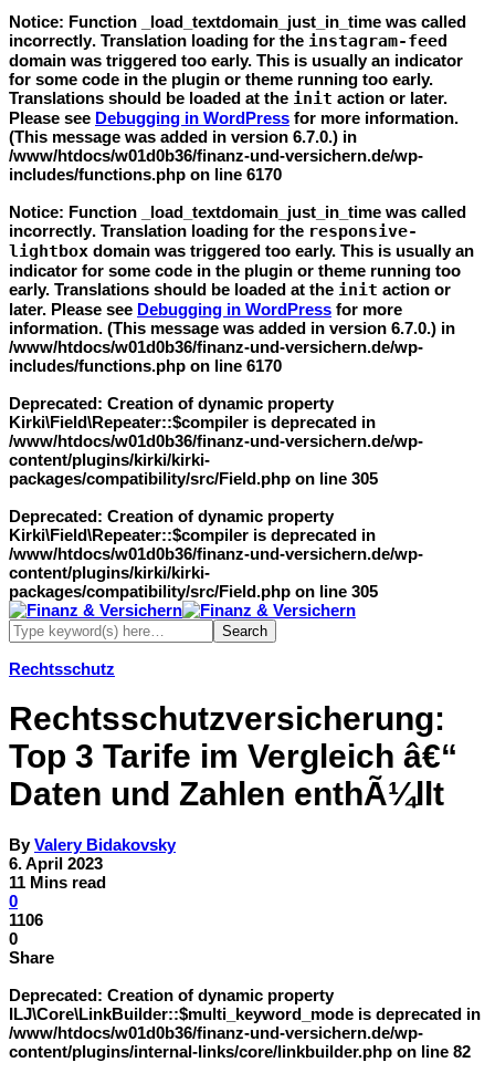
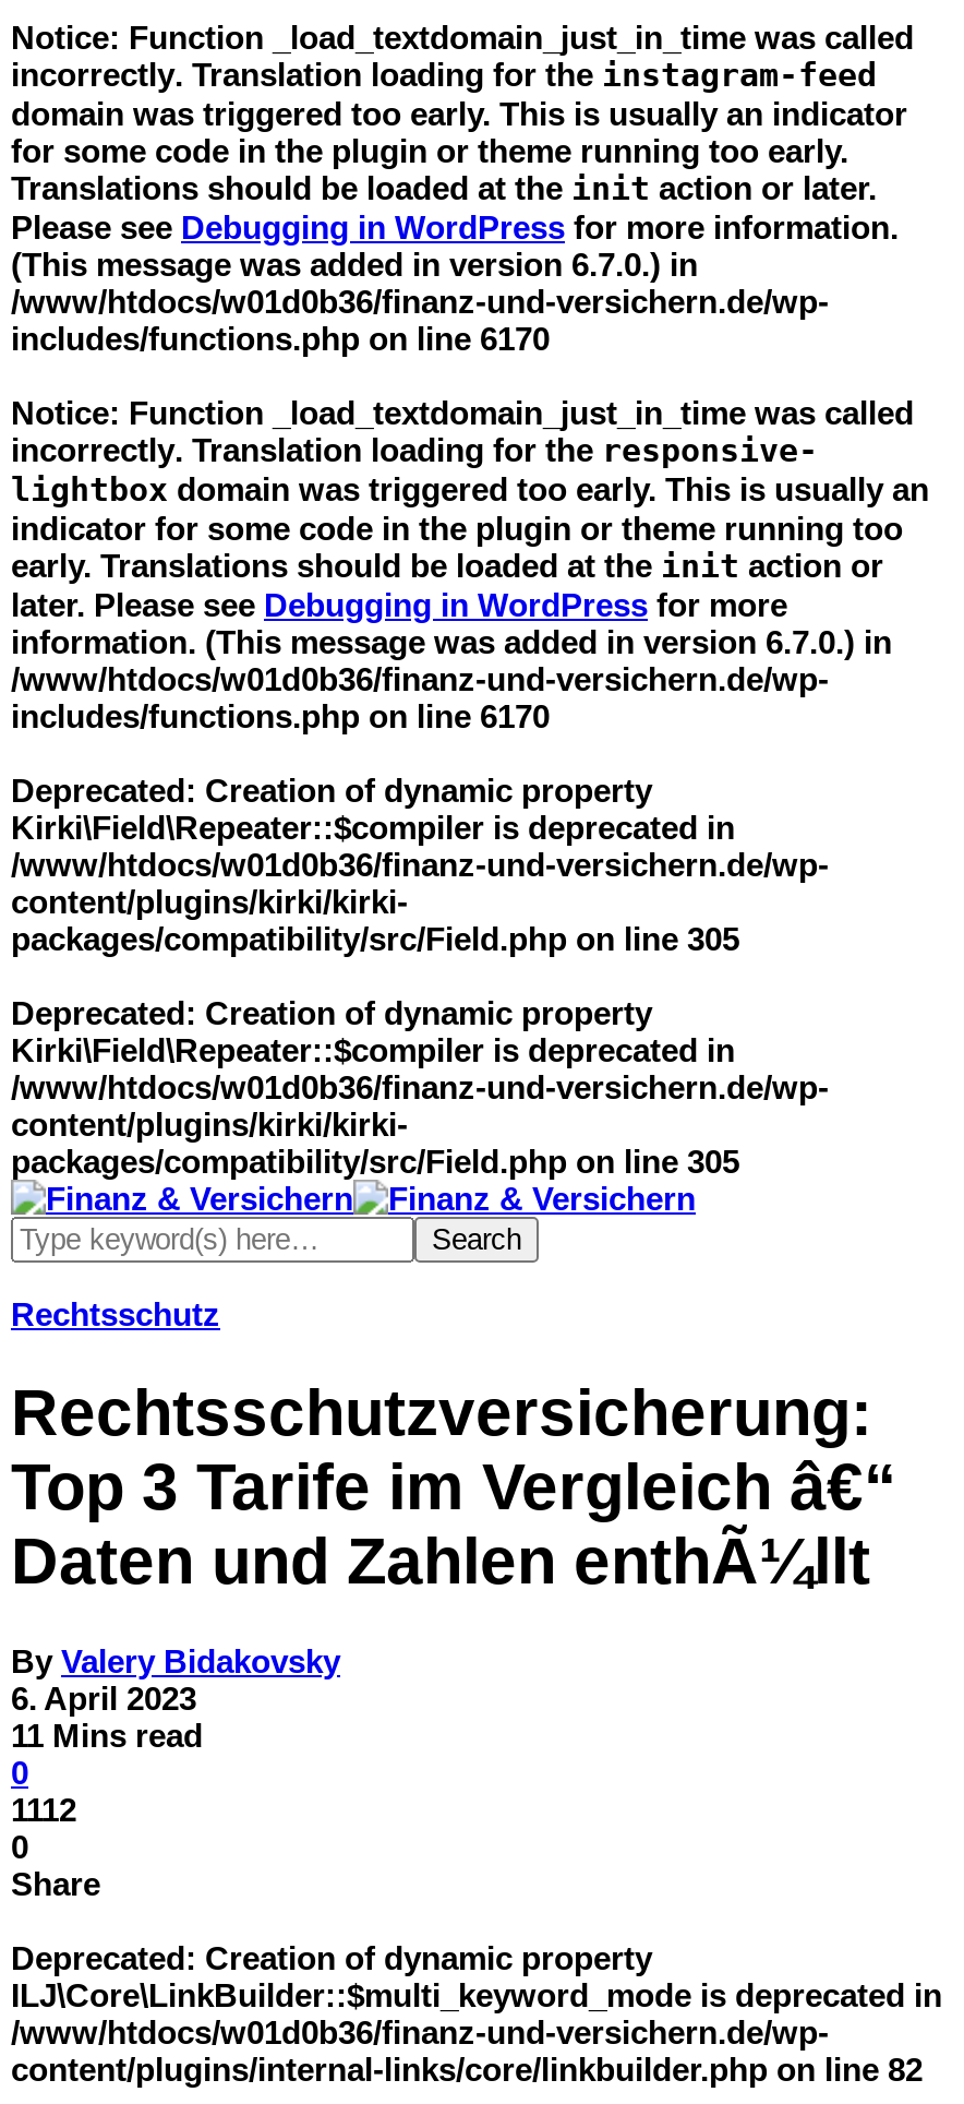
- 1106
+ 1112
